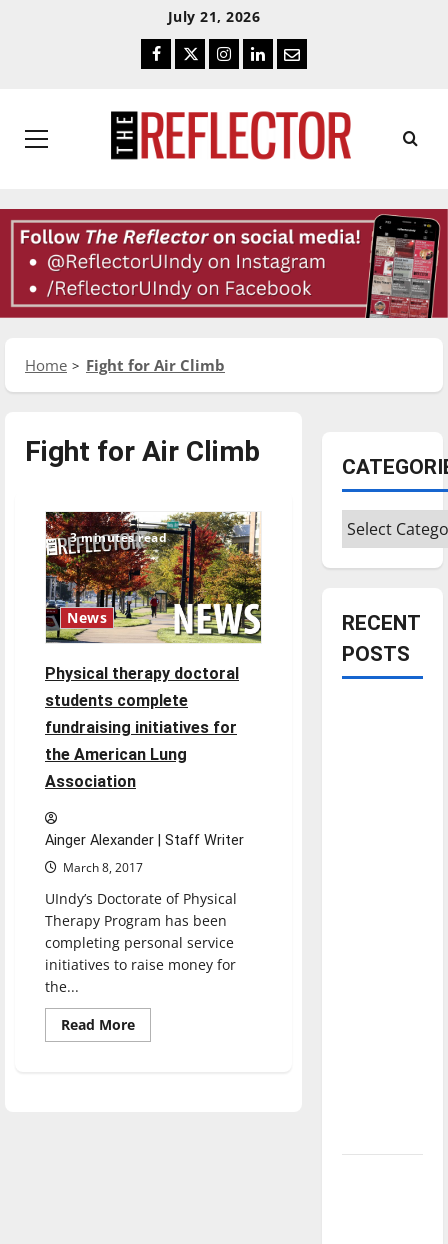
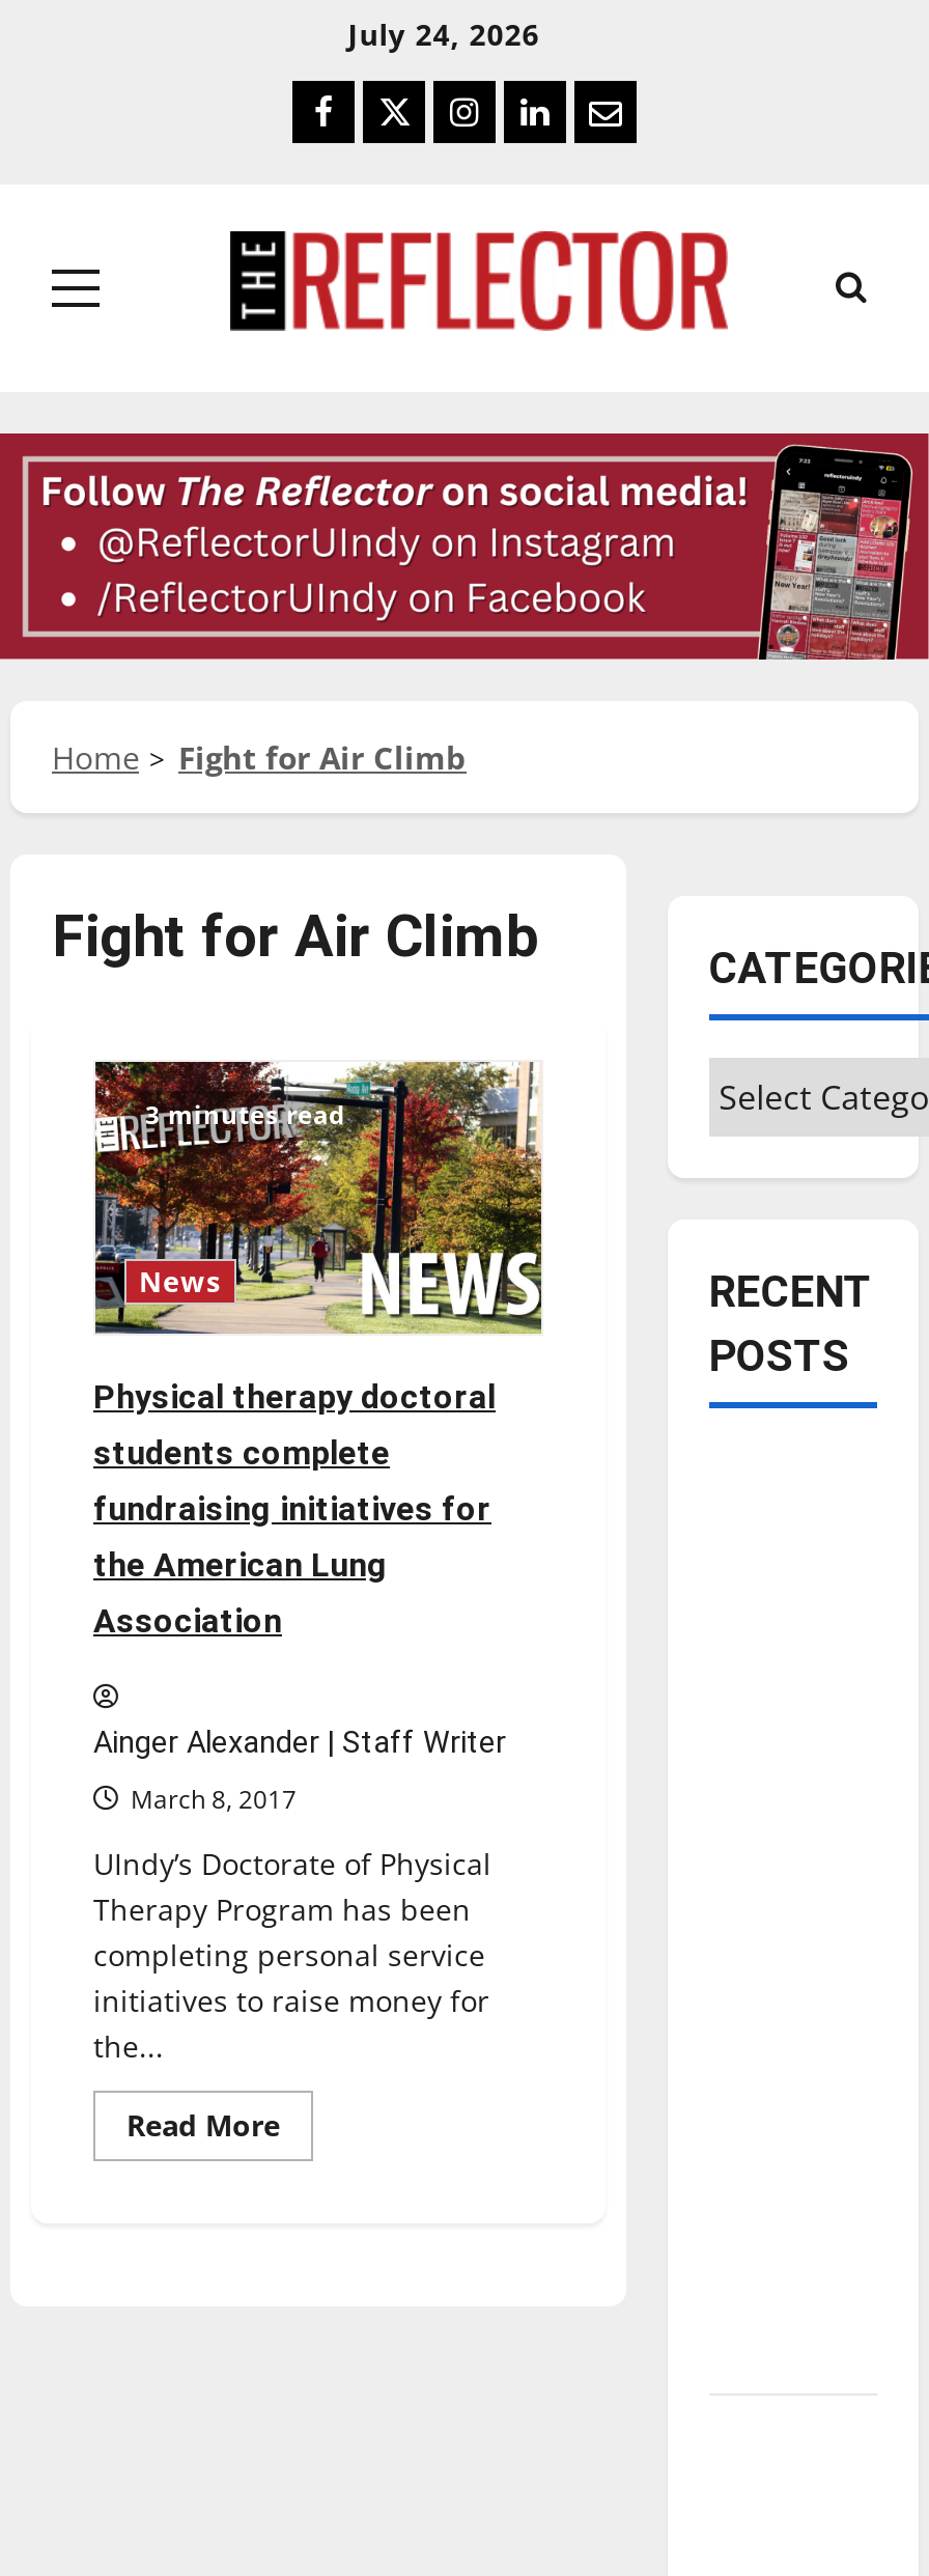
- July 21, 2026
+ July 24, 2026
